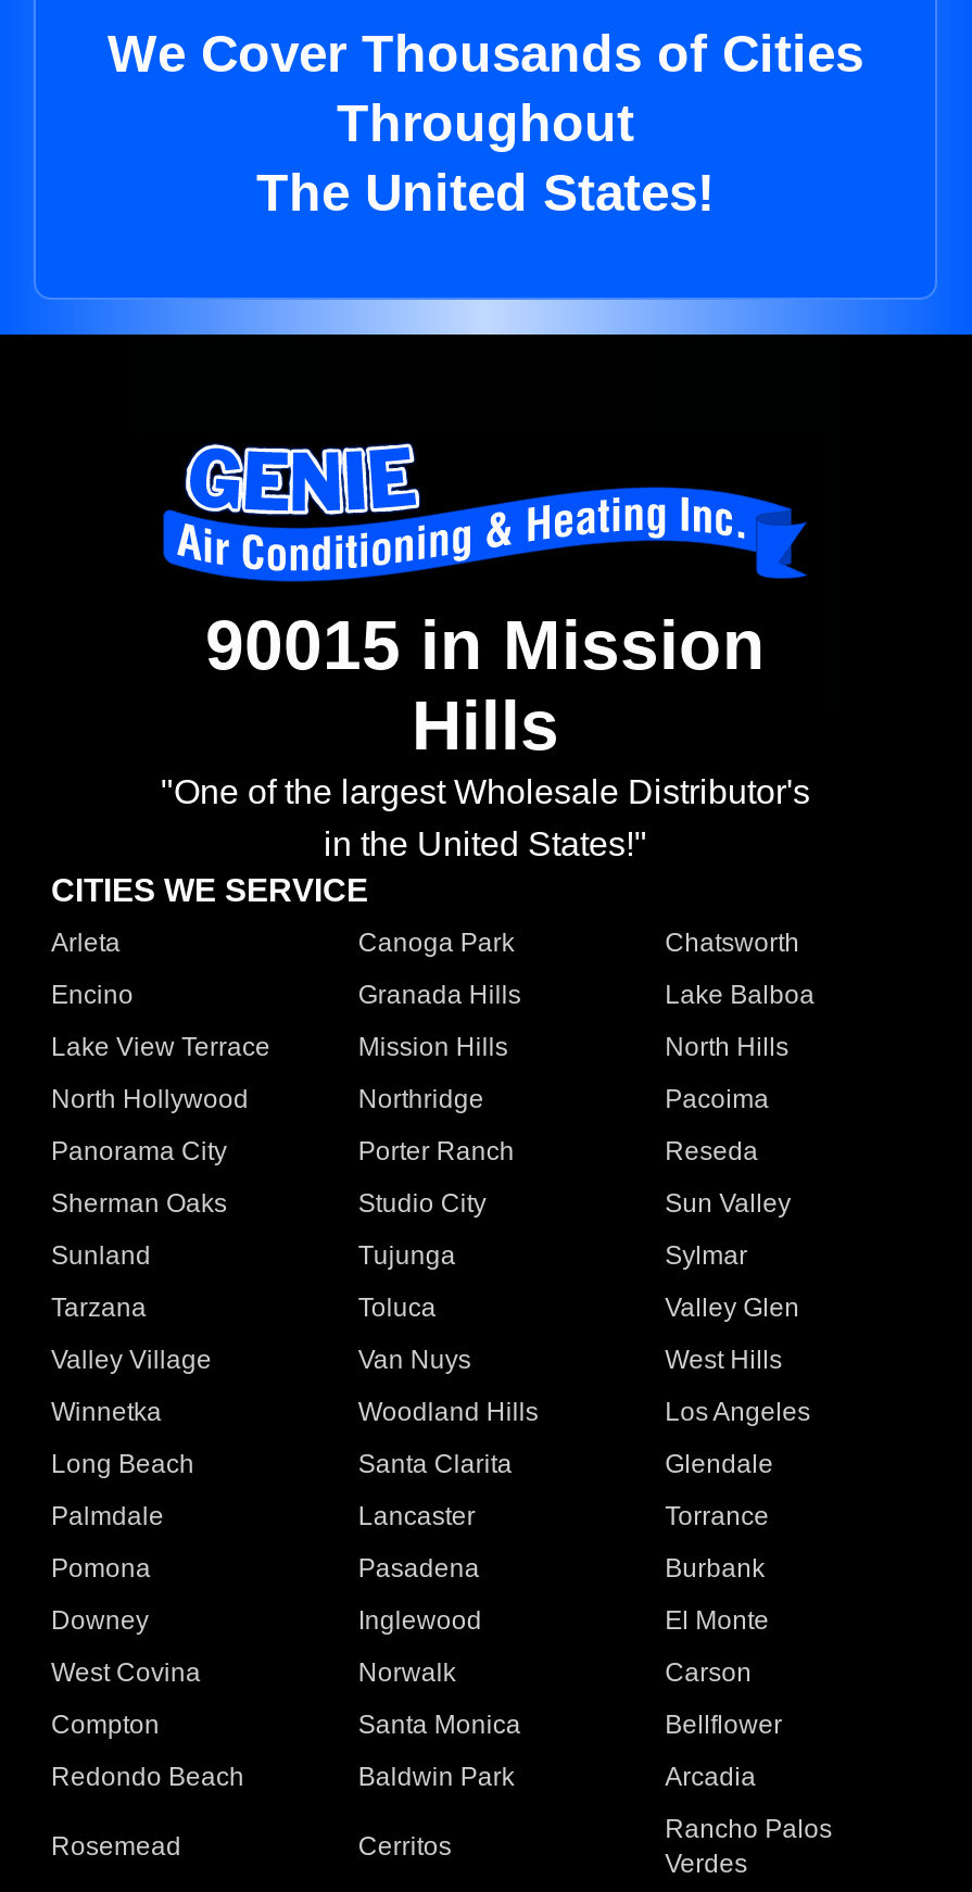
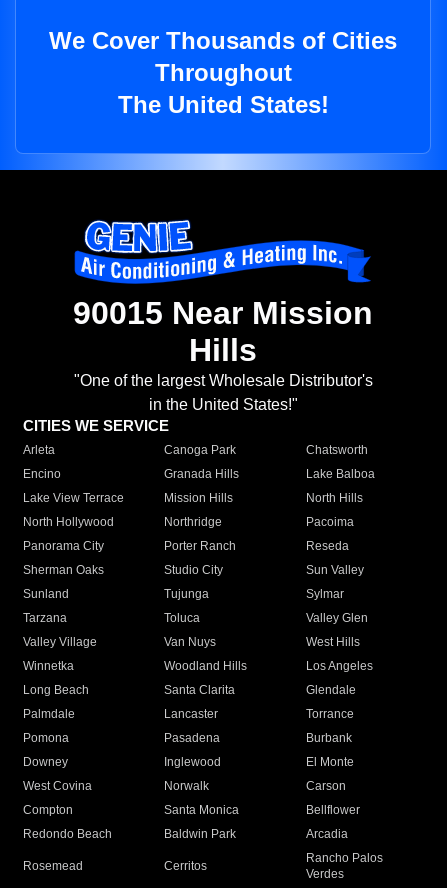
- 90015 in Mission
+ 90015 Near Mission
